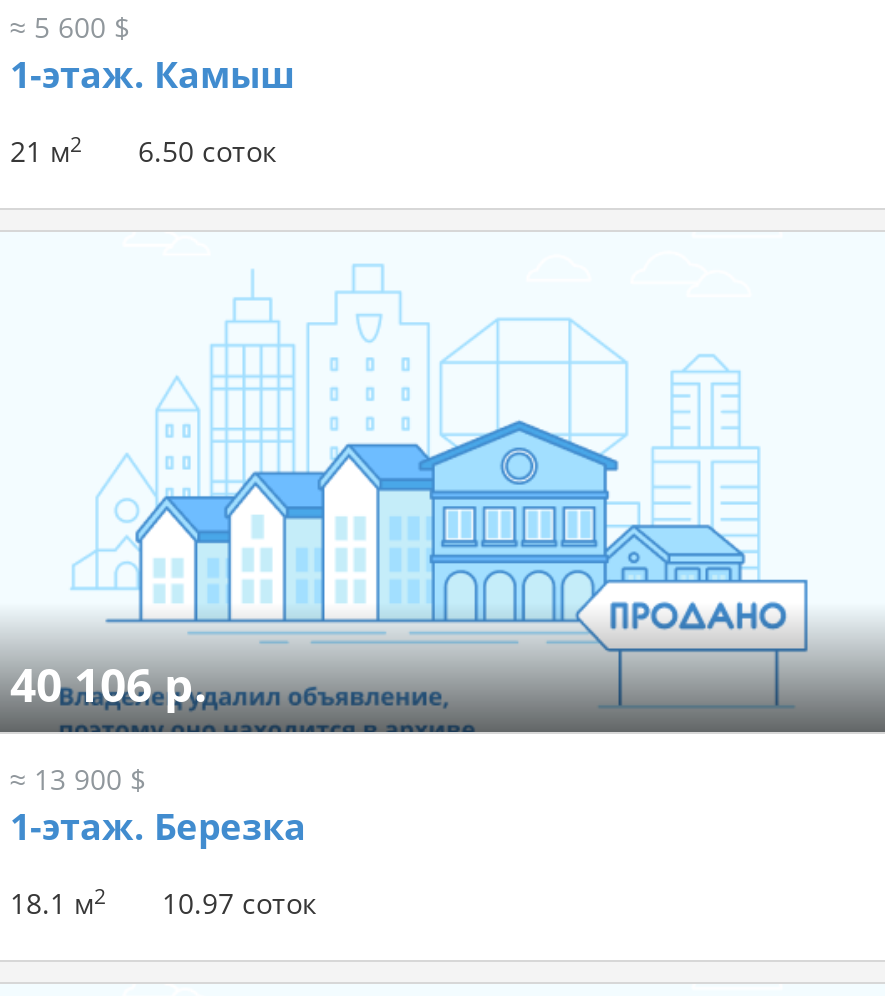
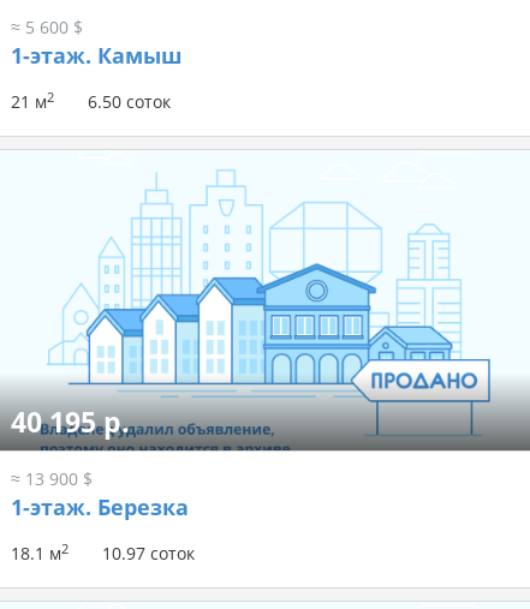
- 40 106 р.
+ 40 195 р.
